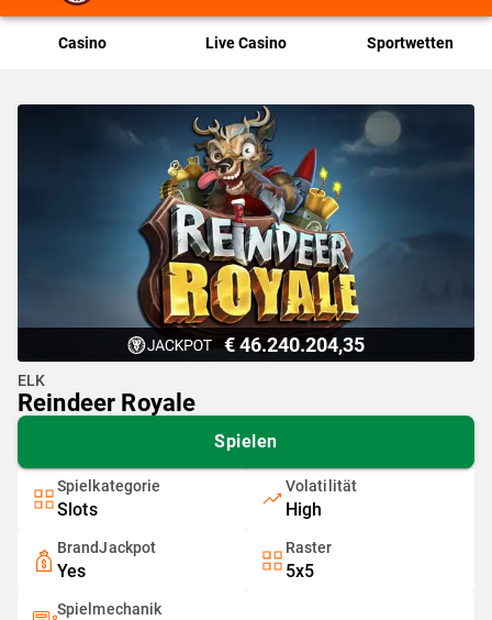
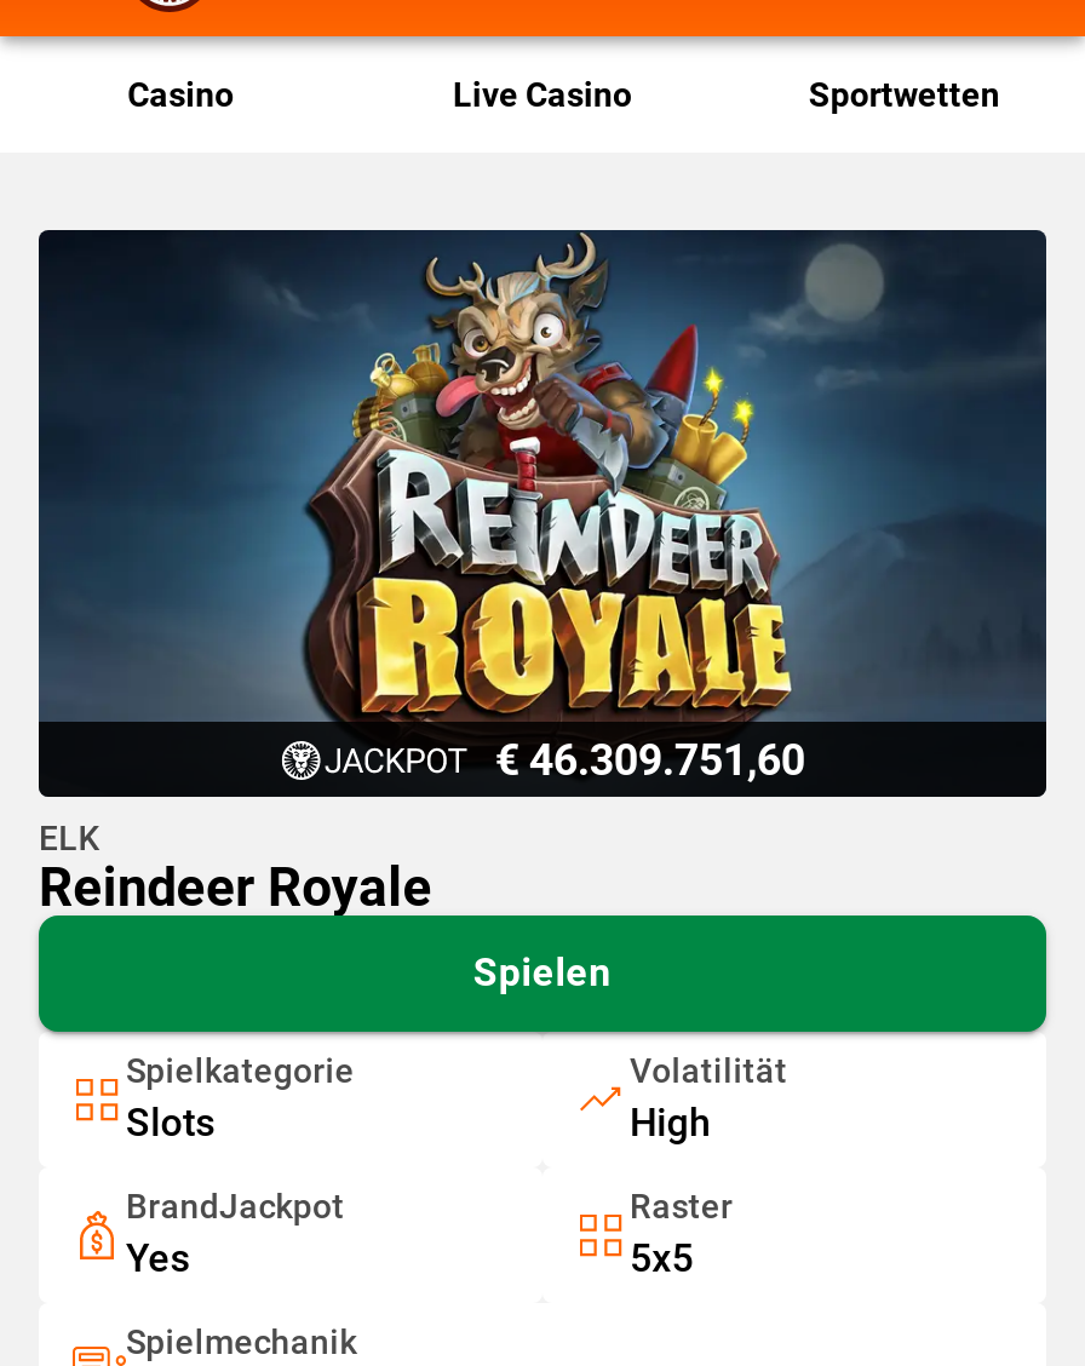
- € 46.240.204,35
+ € 46.309.751,60
